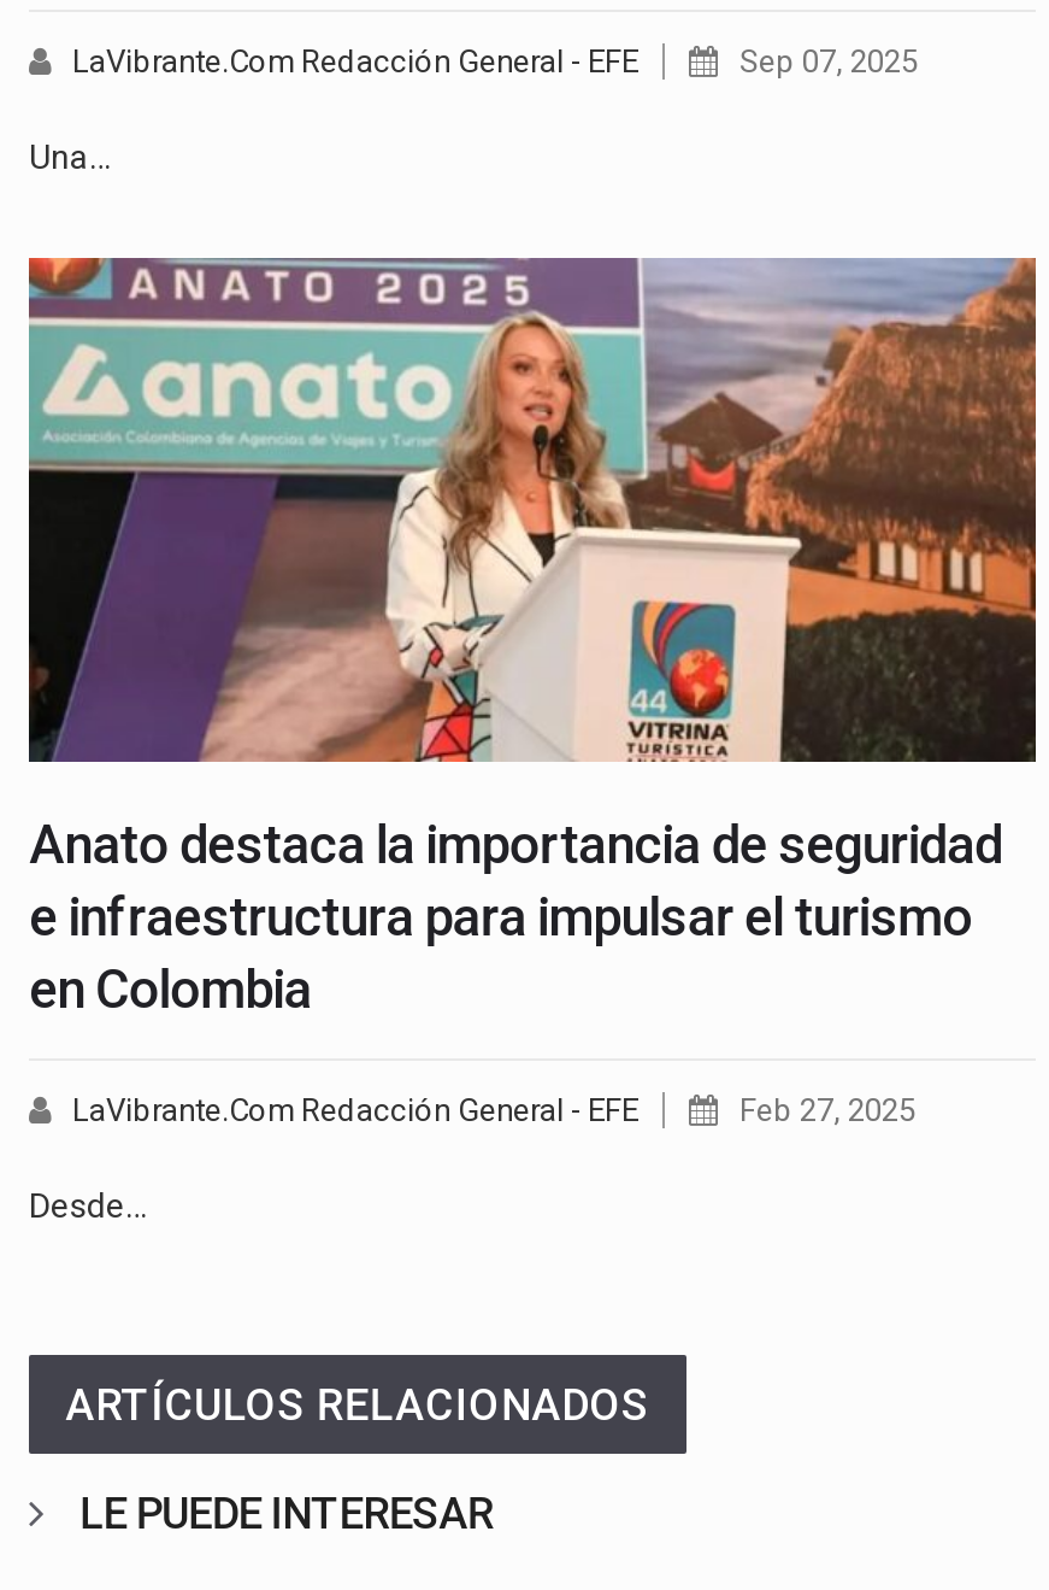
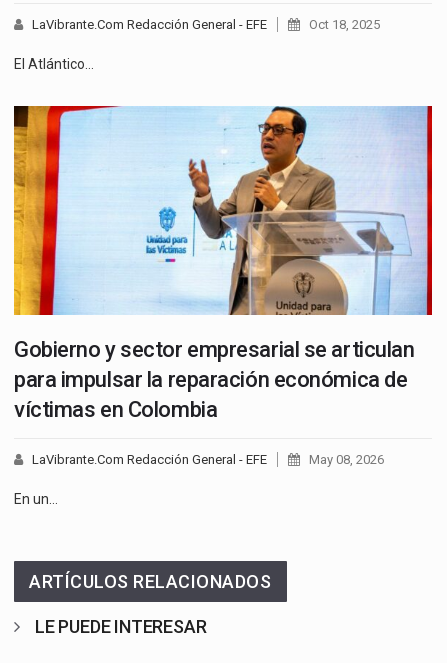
- Sep 07, 2025
+ Oct 18, 2025

- Una…
+ El Atlántico…

- [image]
- Anato destaca la importancia de seguridad
- e infraestructura para impulsar el turismo
- en Colombia
+ [image]
+ Gobierno y sector empresarial se articulan
+ para impulsar la reparación económica de
+ víctimas en Colombia

- Feb 27, 2025
+ May 08, 2026

- Desde…
+ En un…
